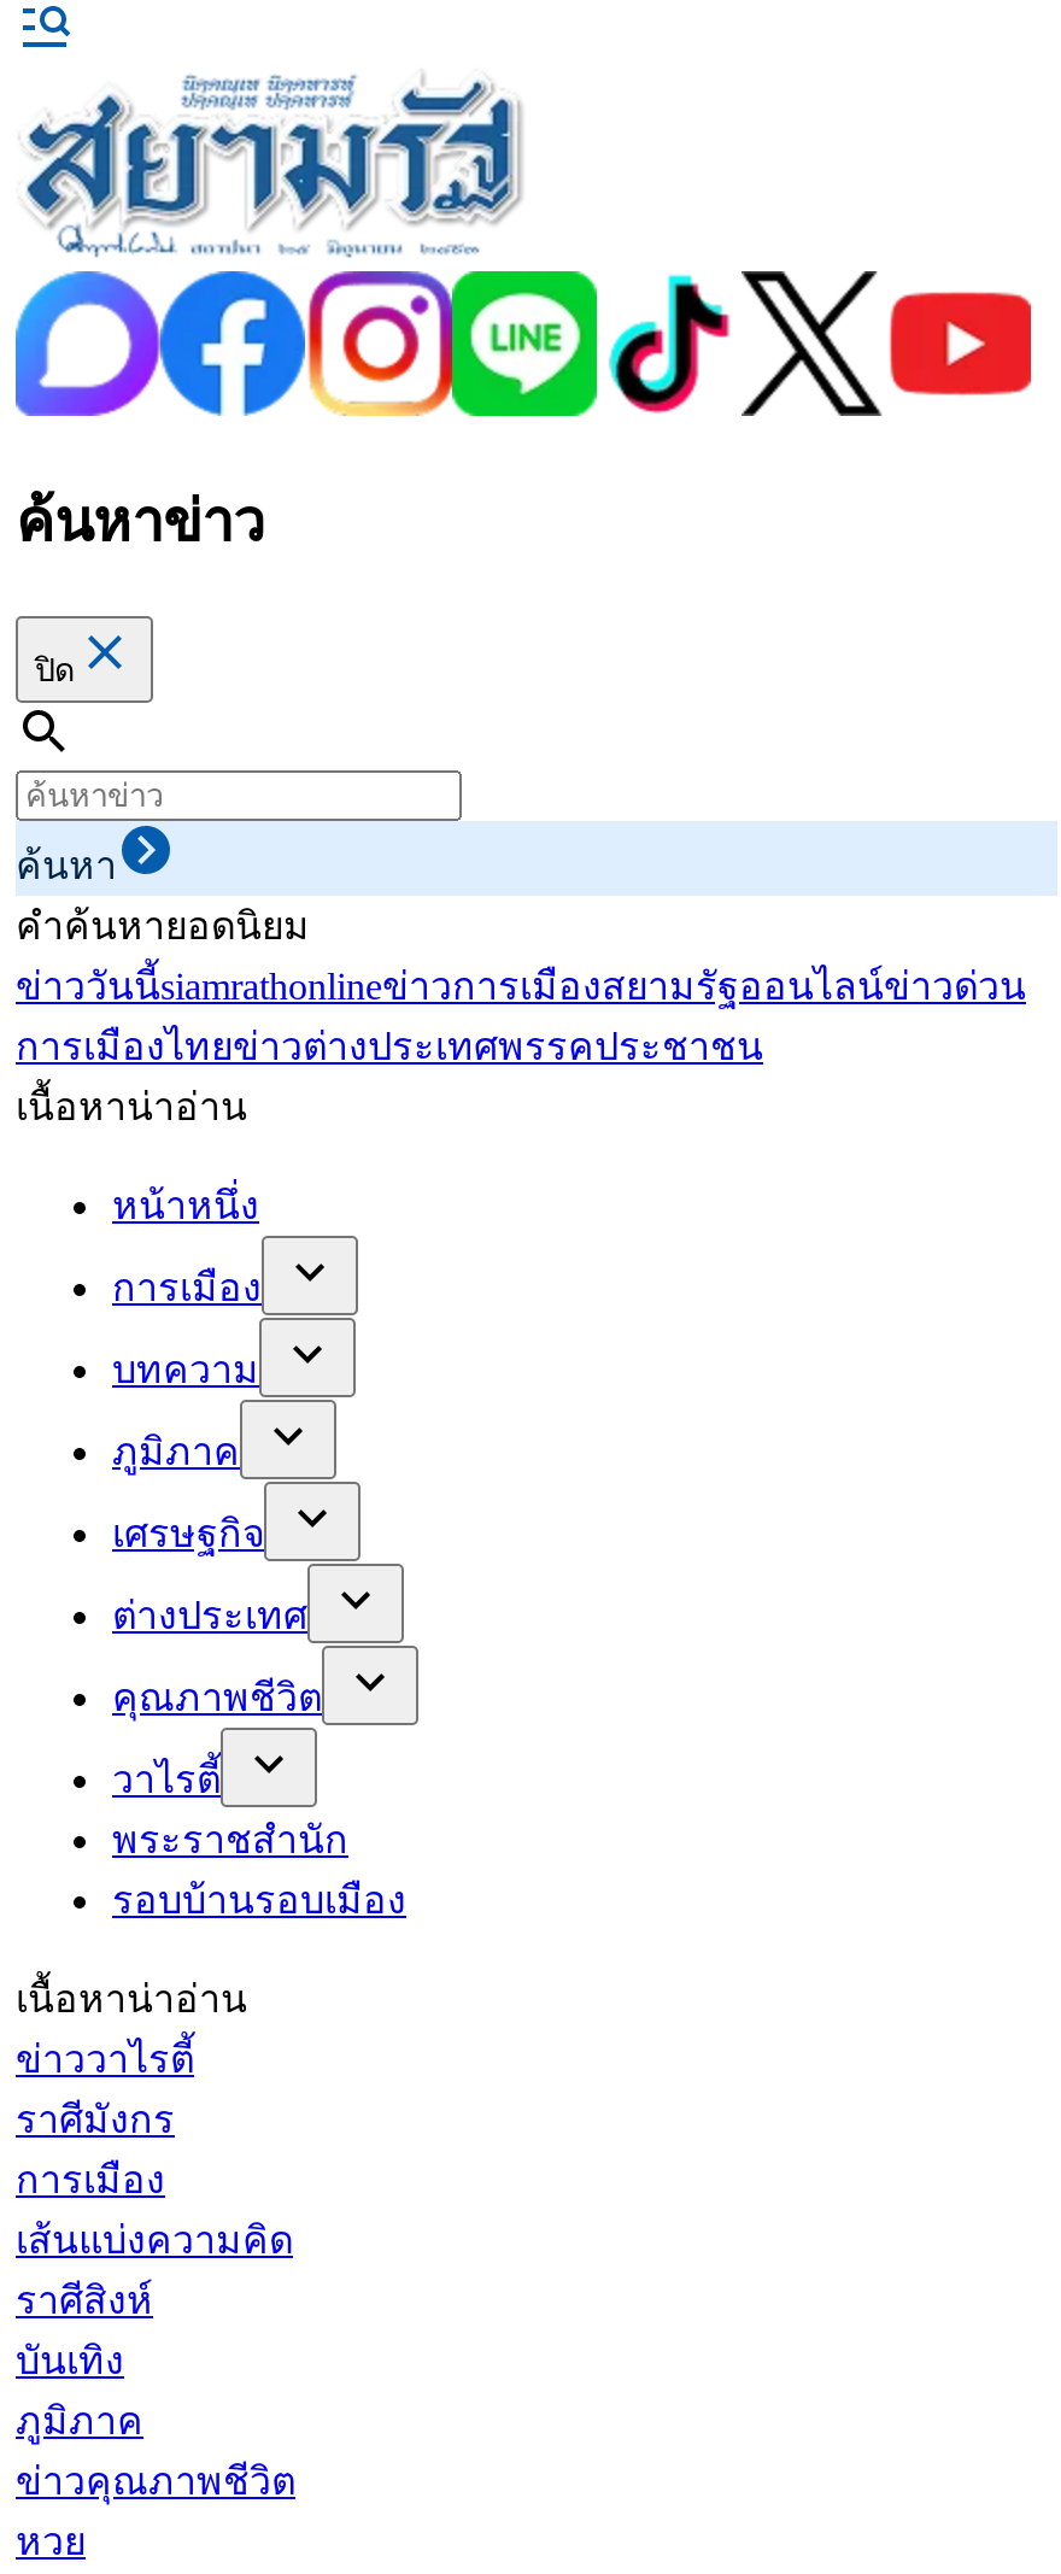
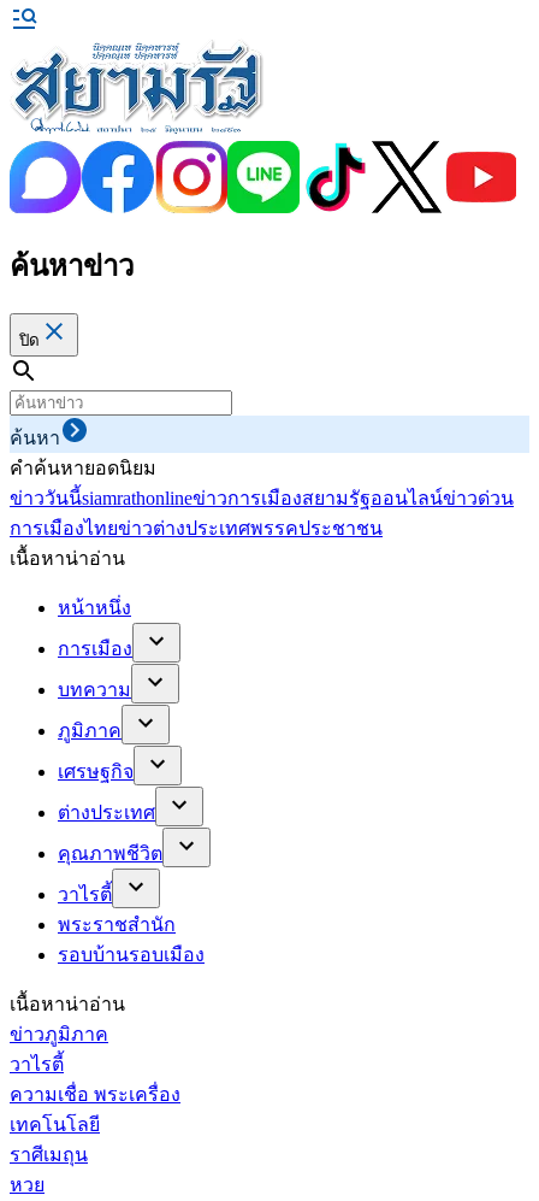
- ข่าววาไรตี้
- ราศีมังกร
- การเมือง
- เส้นแบ่งความคิด
- ราศีสิงห์
- บันเทิง
- ภูมิภาค
- ข่าวคุณภาพชีวิต
+ ข่าวภูมิภาค
+ วาไรตี้
+ ความเชื่อ พระเครื่อง
+ เทคโนโลยี
+ ราศีเมถุน
